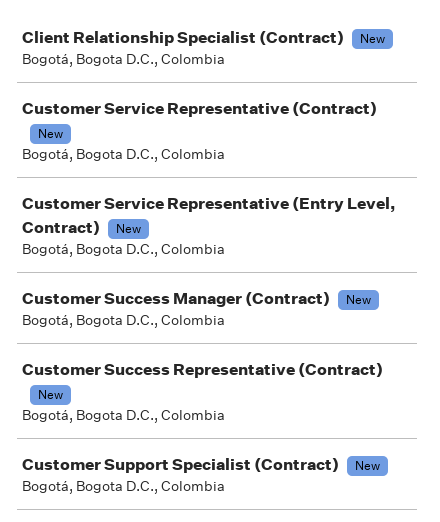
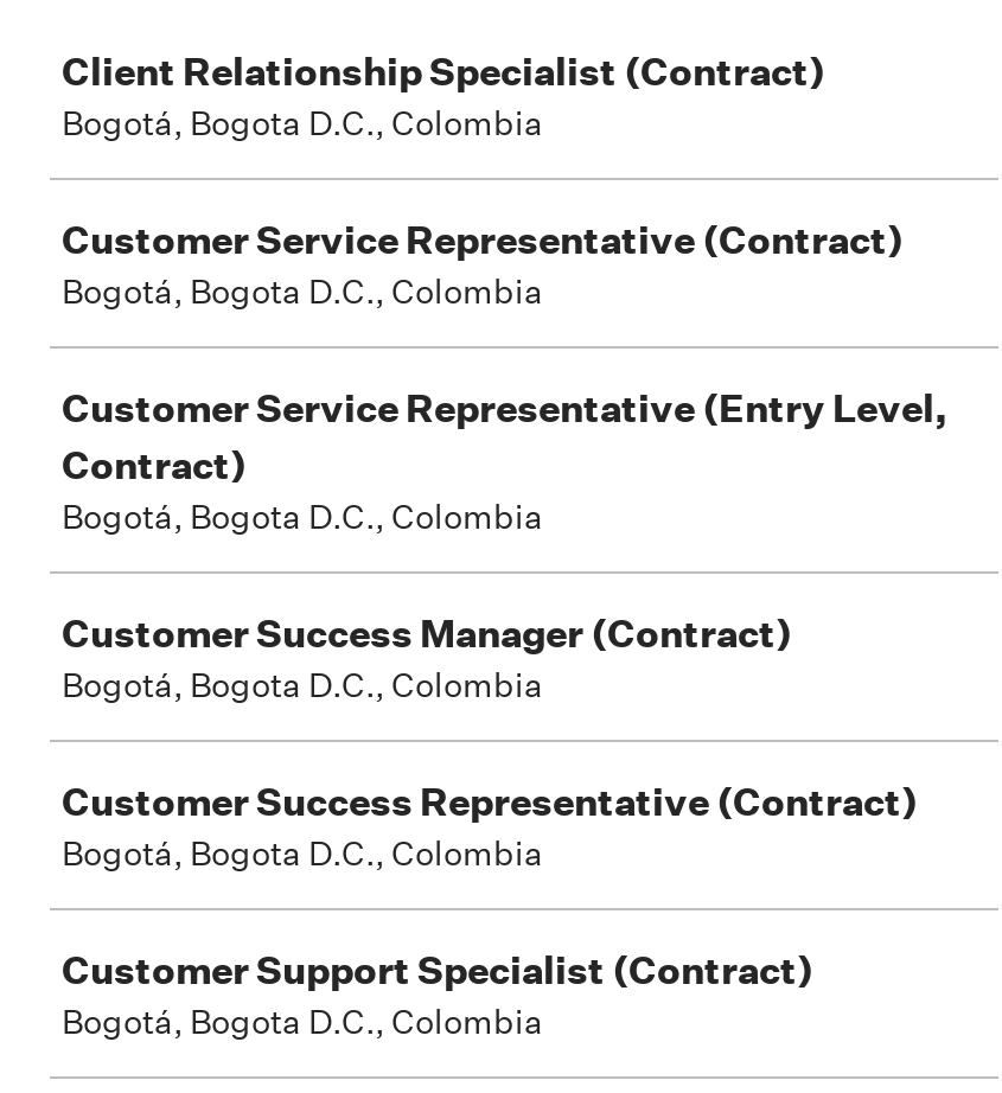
- New

- New

- New

- New

- New

- New
